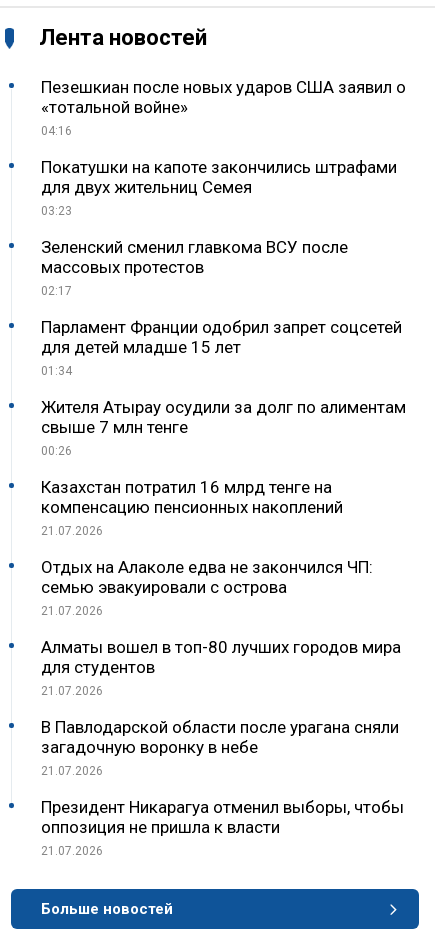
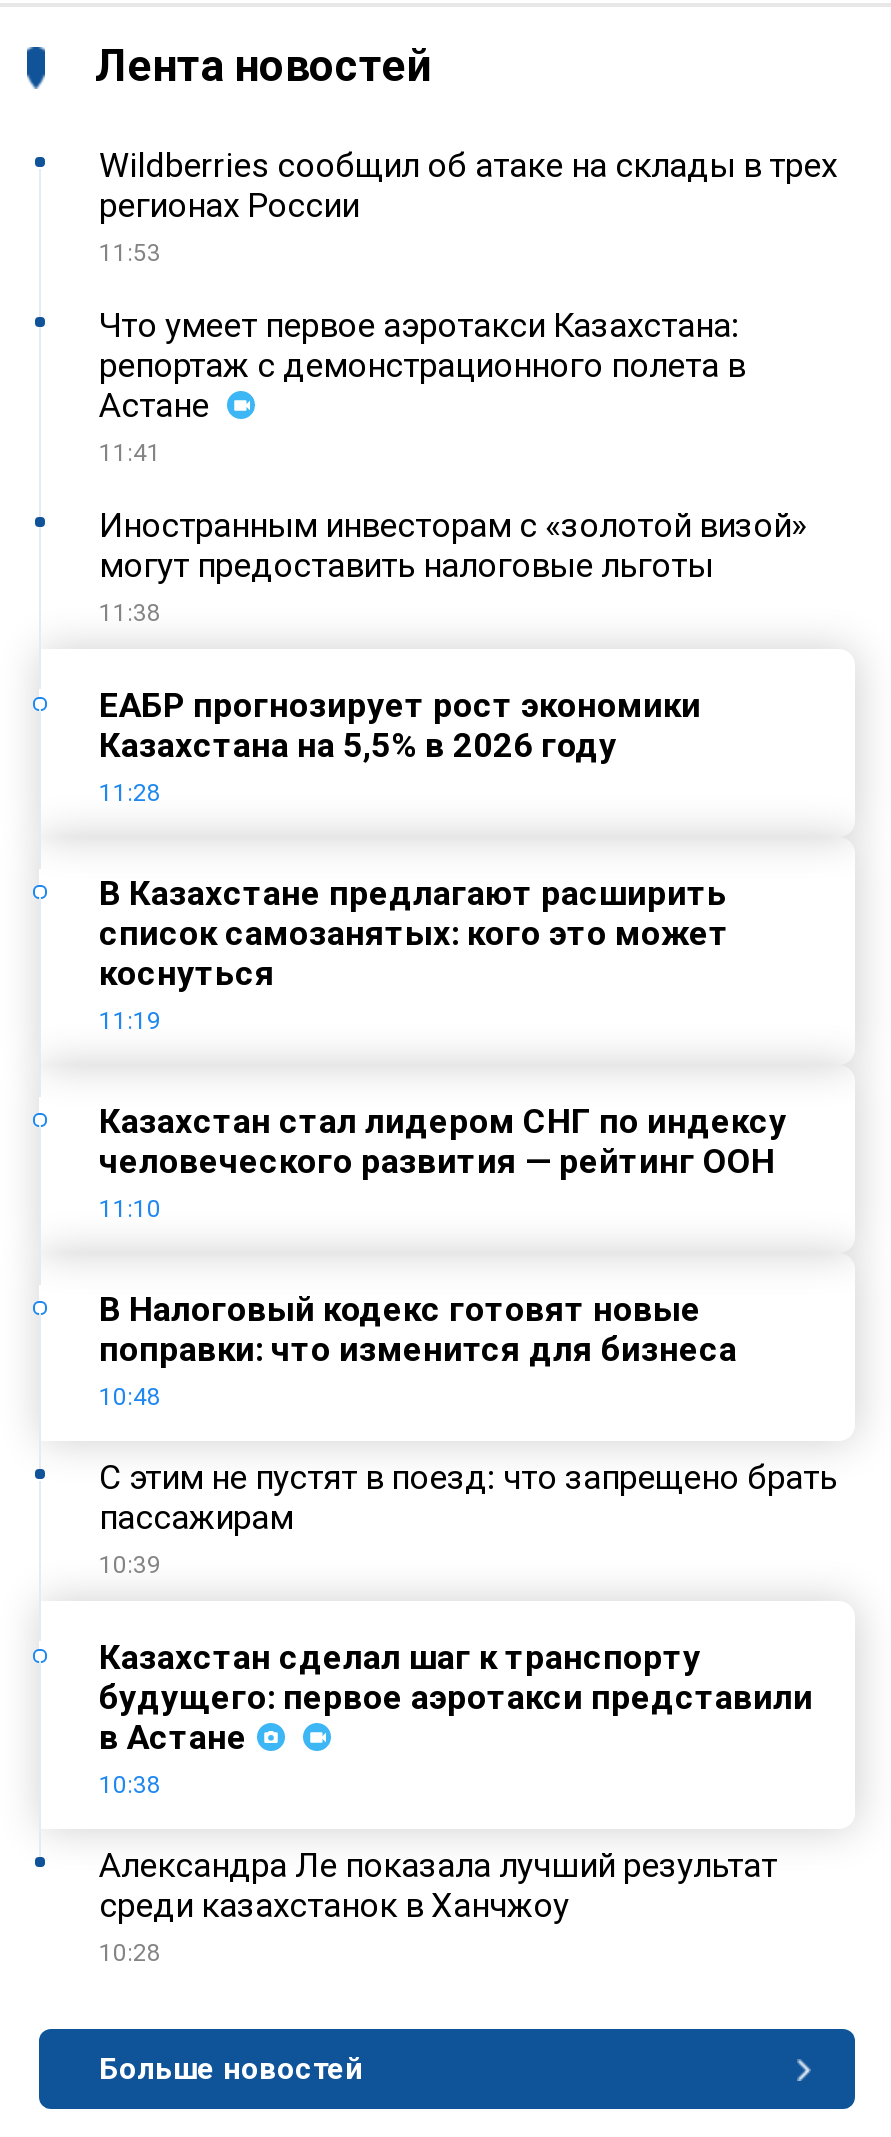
- Пезешкиан после новых ударов США заявил о
- «тотальной войне»
- 04:16
+ Wildberries сообщил об атаке на склады в трех
+ регионах России
+ 11:53

- Покатушки на капоте закончились штрафами
- для двух жительниц Семея
- 03:23
+ Что умеет первое аэротакси Казахстана:
+ репортаж с демонстрационного полета в
+ Астане
+ 11:41

- Зеленский сменил главкома ВСУ после
- массовых протестов
- 02:17
+ Иностранным инвесторам с «золотой визой»
+ могут предоставить налоговые льготы
+ 11:38

- Парламент Франции одобрил запрет соцсетей
- для детей младше 15 лет
- 01:34
+ ЕАБР прогнозирует рост экономики
+ Казахстана на 5,5% в 2026 году
+ 11:28

- Жителя Атырау осудили за долг по алиментам
- свыше 7 млн тенге
- 00:26
+ В Казахстане предлагают расширить
+ список самозанятых: кого это может
+ коснуться
+ 11:19

- Казахстан потратил 16 млрд тенге на
- компенсацию пенсионных накоплений
- 21.07.2026
+ Казахстан стал лидером СНГ по индексу
+ человеческого развития — рейтинг ООН
+ 11:10

- Отдых на Алаколе едва не закончился ЧП:
- семью эвакуировали с острова
- 21.07.2026
+ В Налоговый кодекс готовят новые
+ поправки: что изменится для бизнеса
+ 10:48

- Алматы вошел в топ-80 лучших городов мира
- для студентов
- 21.07.2026
+ С этим не пустят в поезд: что запрещено брать
+ пассажирам
+ 10:39

- В Павлодарской области после урагана сняли
- загадочную воронку в небе
- 21.07.2026
+ Казахстан сделал шаг к транспорту
+ будущего: первое аэротакси представили
+ в Астане
+ 10:38

- Президент Никарагуа отменил выборы, чтобы
- оппозиция не пришла к власти
- 21.07.2026
+ Александра Ле показала лучший результат
+ среди казахстанок в Ханчжоу
+ 10:28
